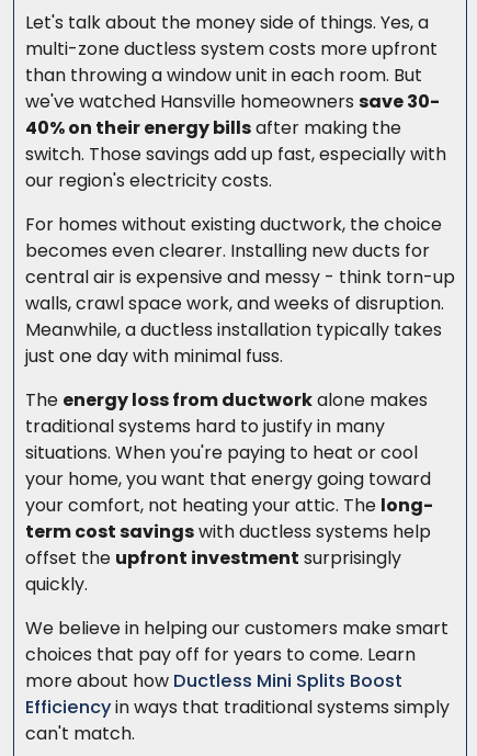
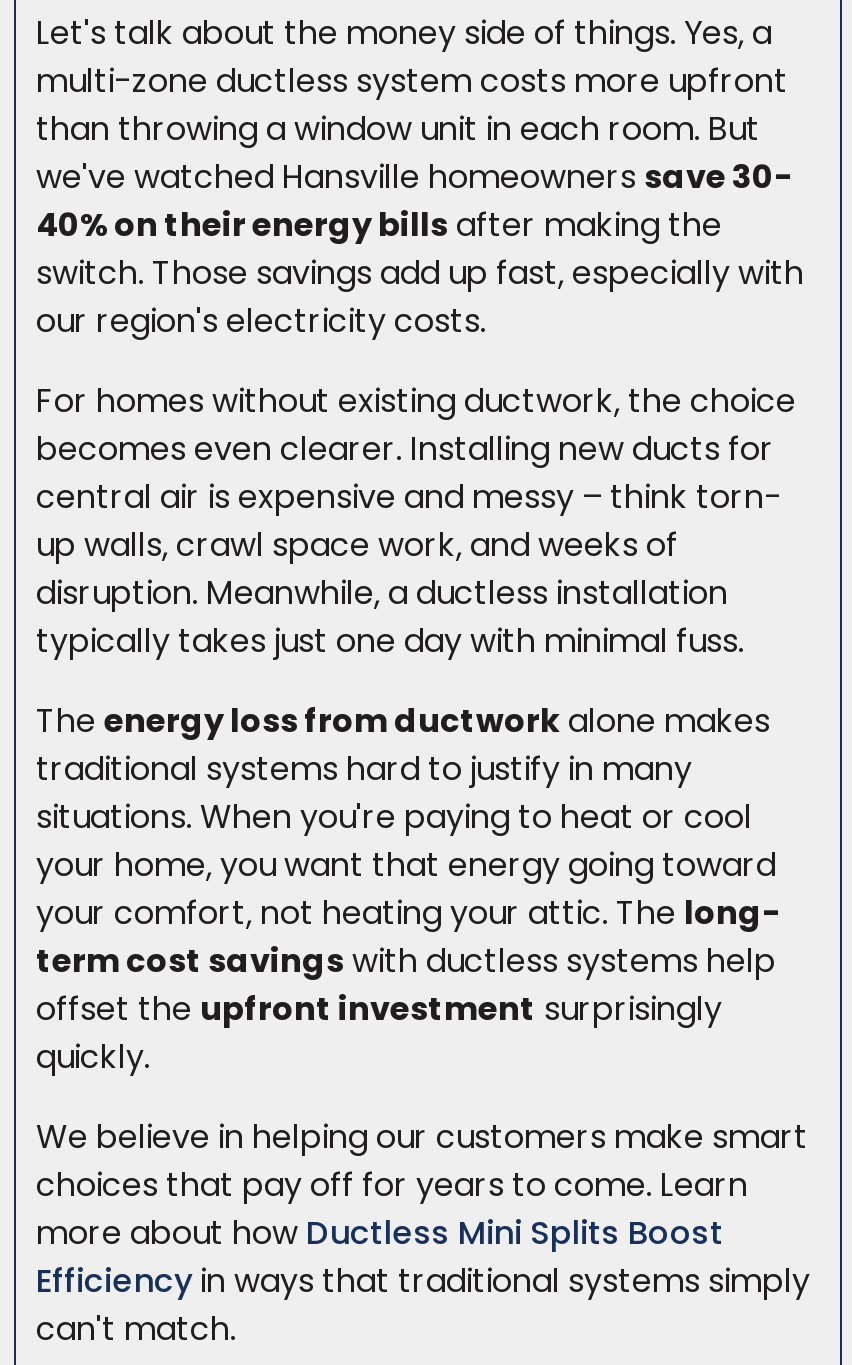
- central air is expensive and messy - think torn-up
- walls, crawl space work, and weeks of disruption.
- Meanwhile, a ductless installation typically takes
- just one day with minimal fuss.
+ central air is expensive and messy – think torn-
+ up walls, crawl space work, and weeks of
+ disruption. Meanwhile, a ductless installation
+ typically takes just one day with minimal fuss.
